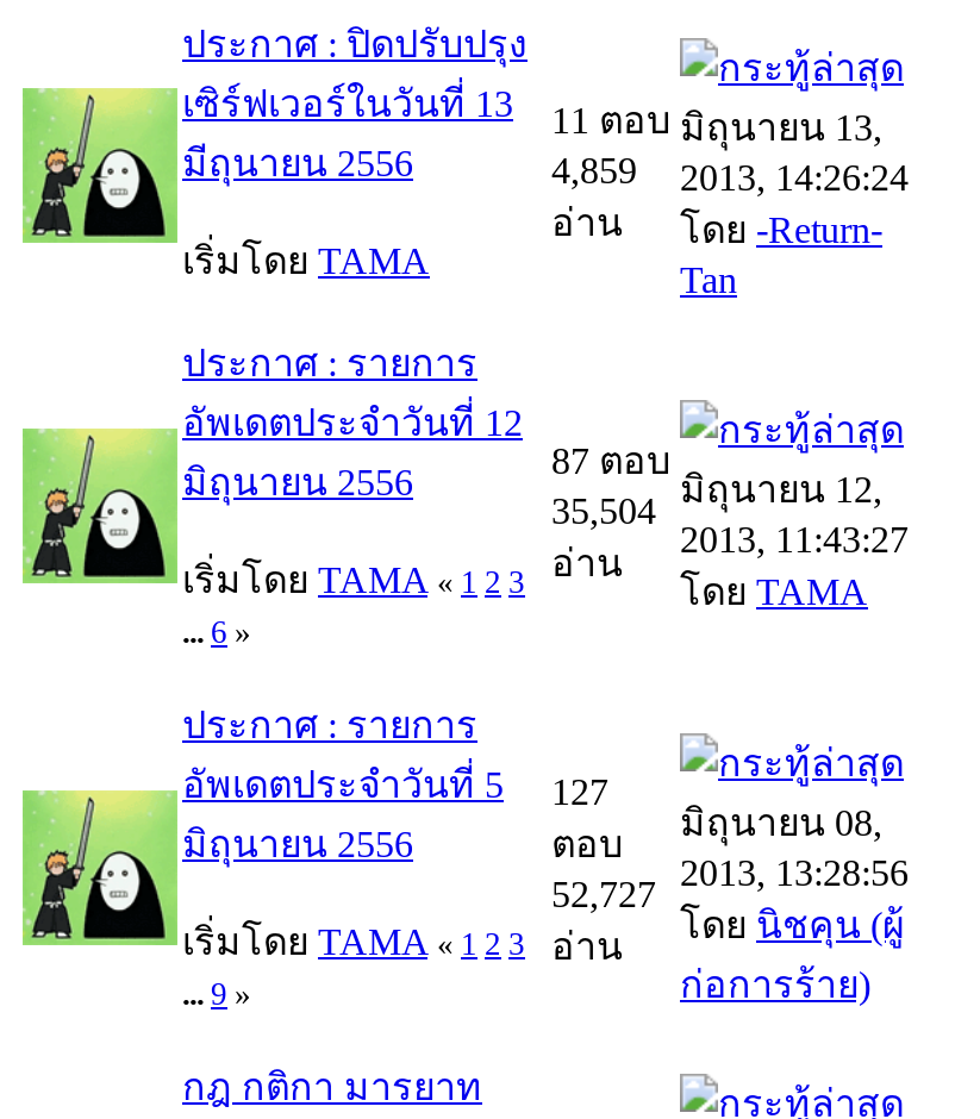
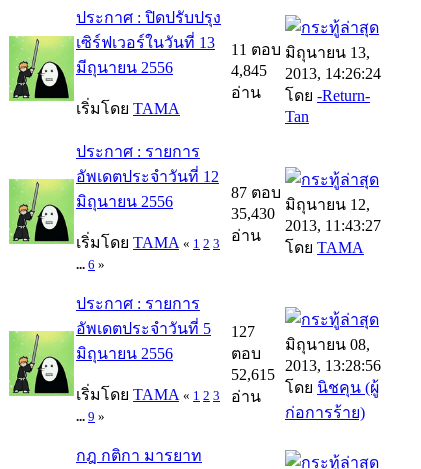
- 4,859 2013, 14:26:24
+ 4,845 2013, 14:26:24

- 35,504
+ 35,430

- 52,727
+ 52,615
